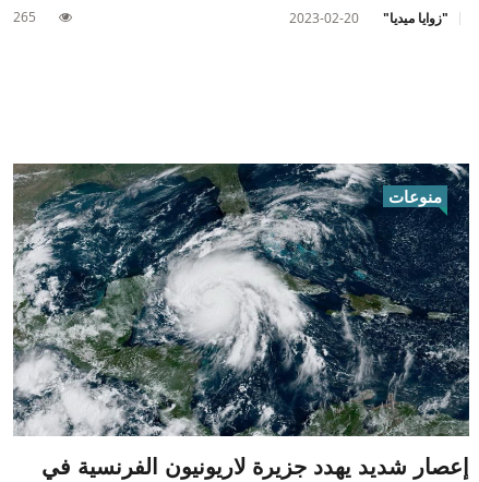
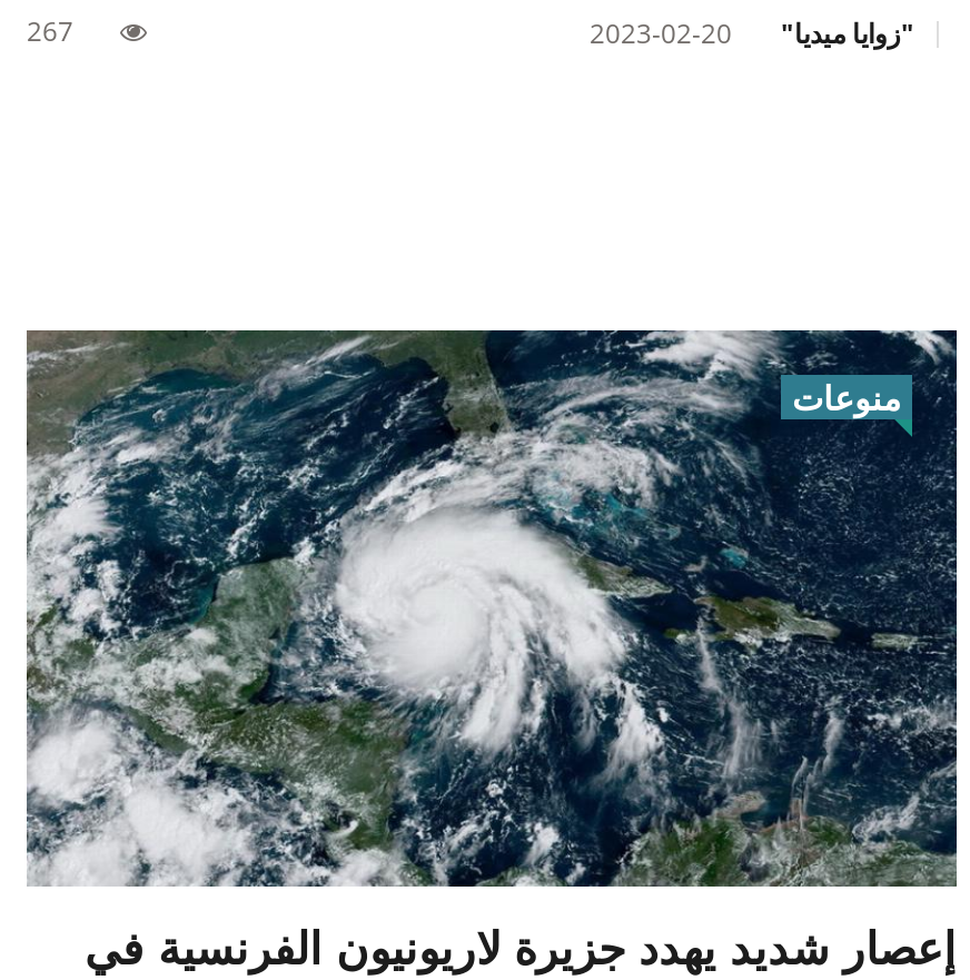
- 265
+ 267
